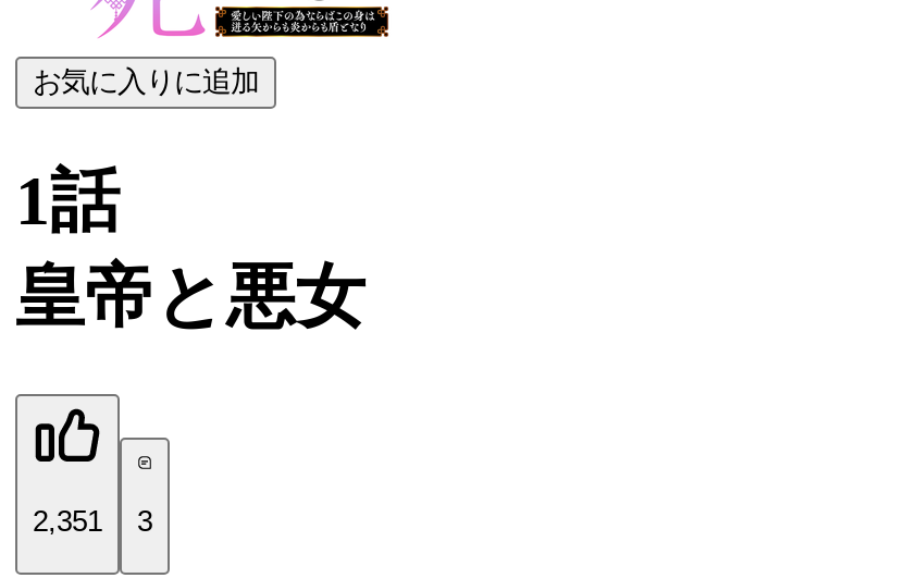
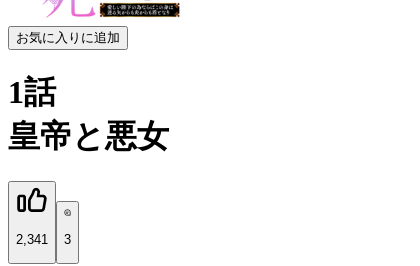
- 2,351 3
+ 2,341 3
